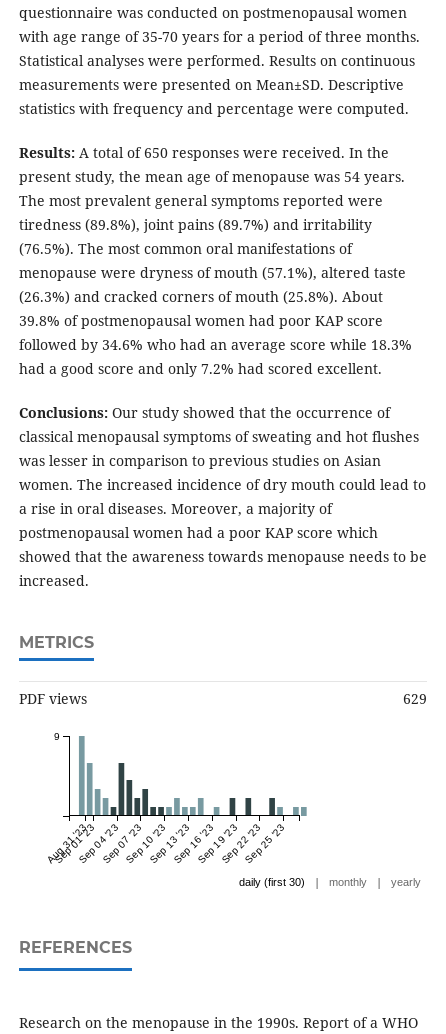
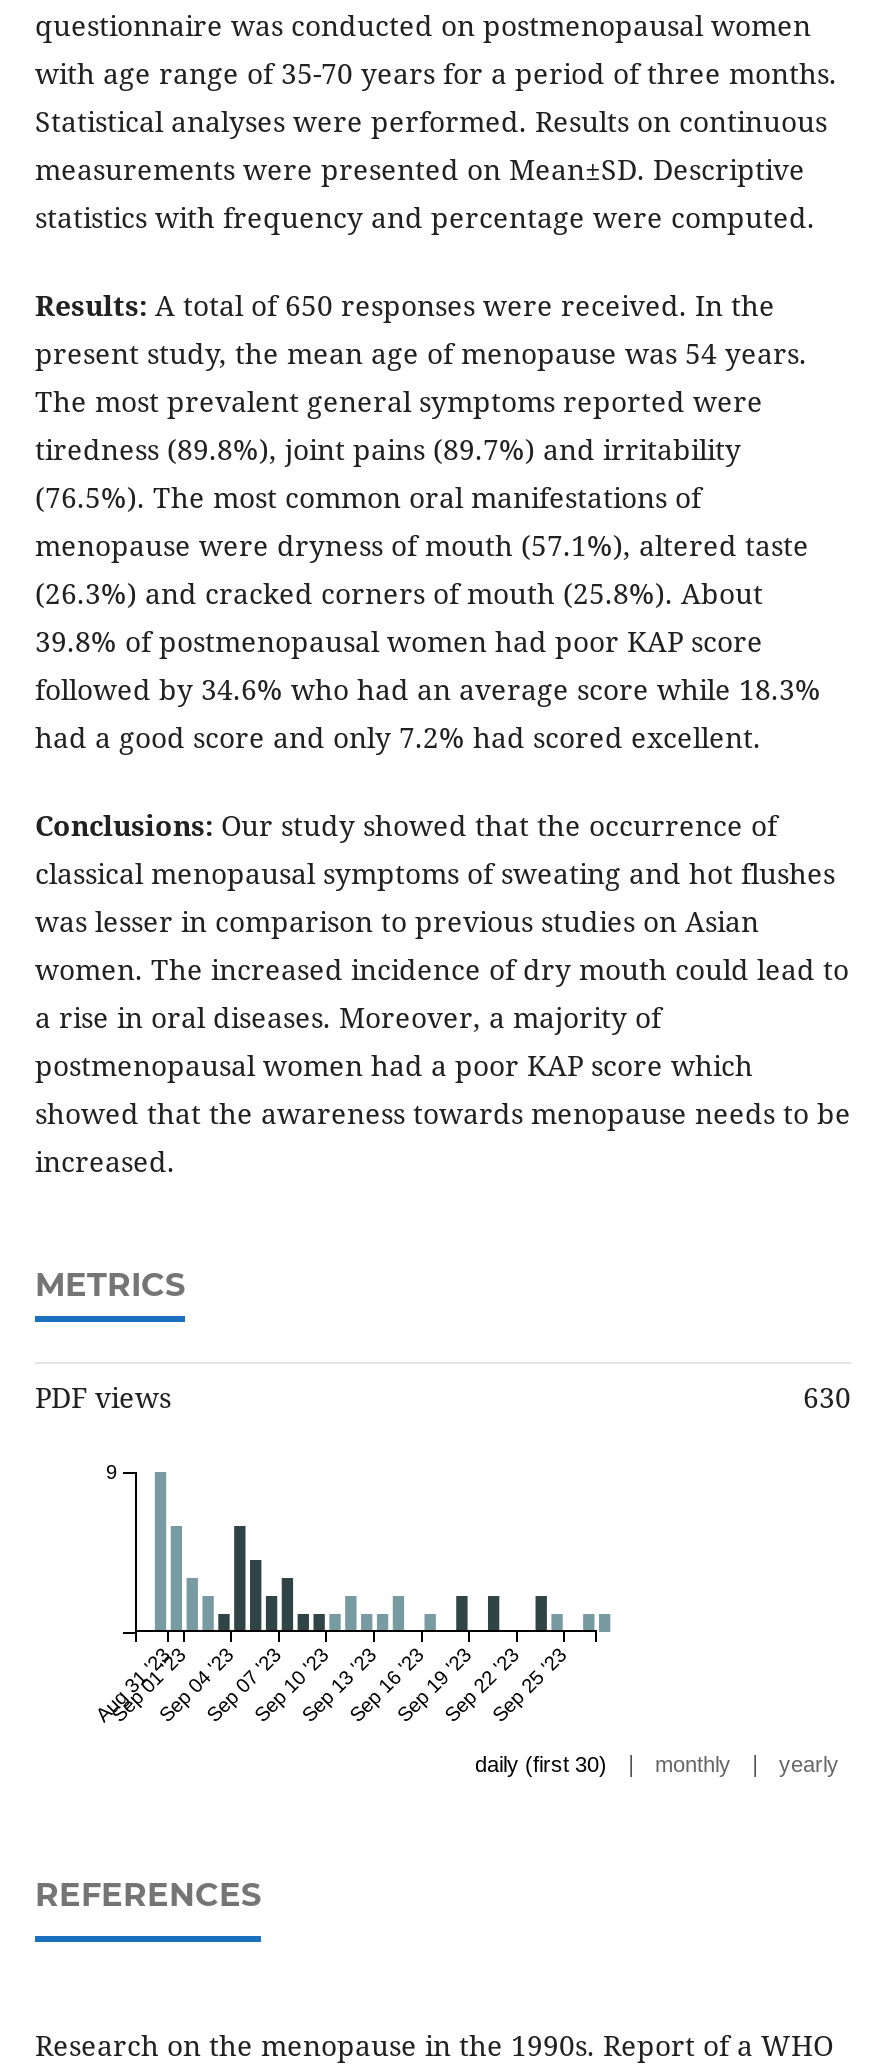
- 629
+ 630
